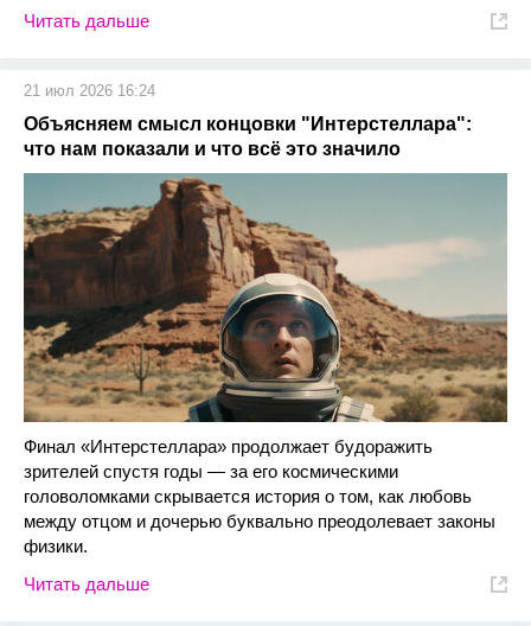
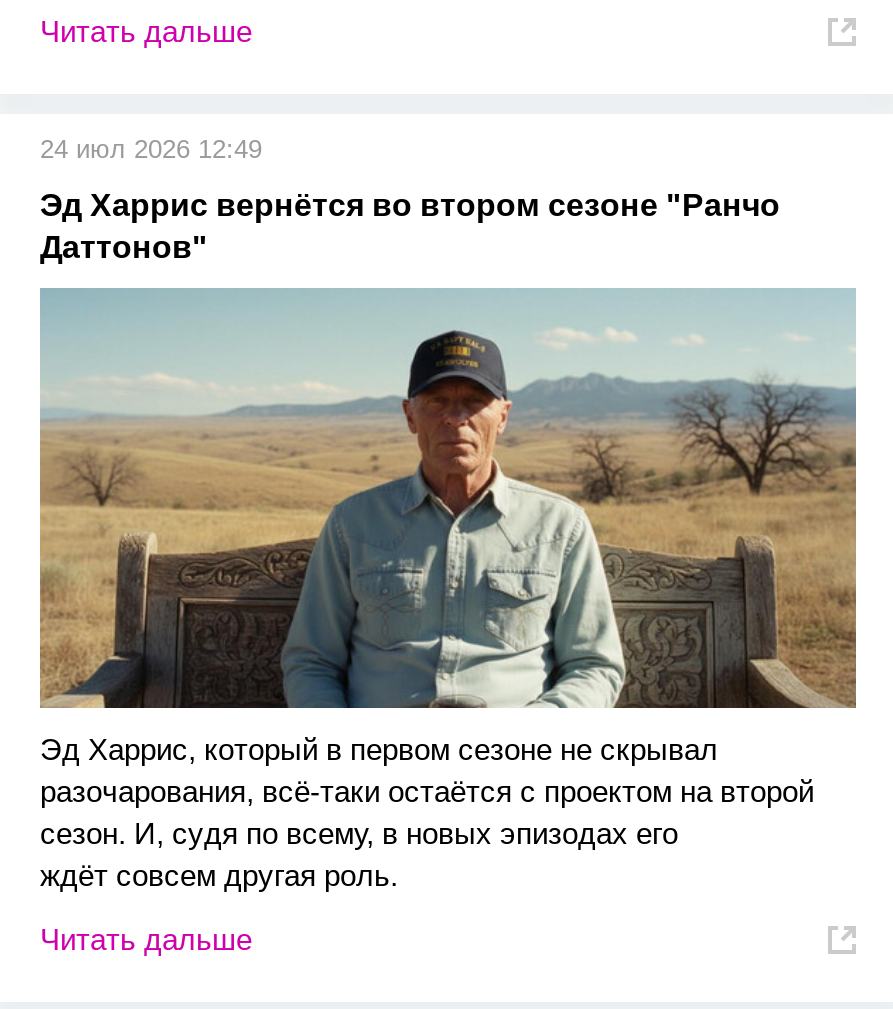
- 21 июл 2026 16:24
+ 24 июл 2026 12:49

- Объясняем смысл концовки "Интерстеллара":
- что нам показали и что всё это значило
+ Эд Харрис вернётся во втором сезоне "Ранчо
+ Даттонов"

- [image]
- Финал «Интерстеллара» продолжает будоражить
- зрителей спустя годы — за его космическими
- головоломками скрывается история о том, как любовь
- между отцом и дочерью буквально преодолевает законы
- физики.
+ [image]
+ Эд Харрис, который в первом сезоне не скрывал
+ разочарования, всё-таки остаётся с проектом на второй
+ сезон. И, судя по всему, в новых эпизодах его
+ ждёт совсем другая роль.
